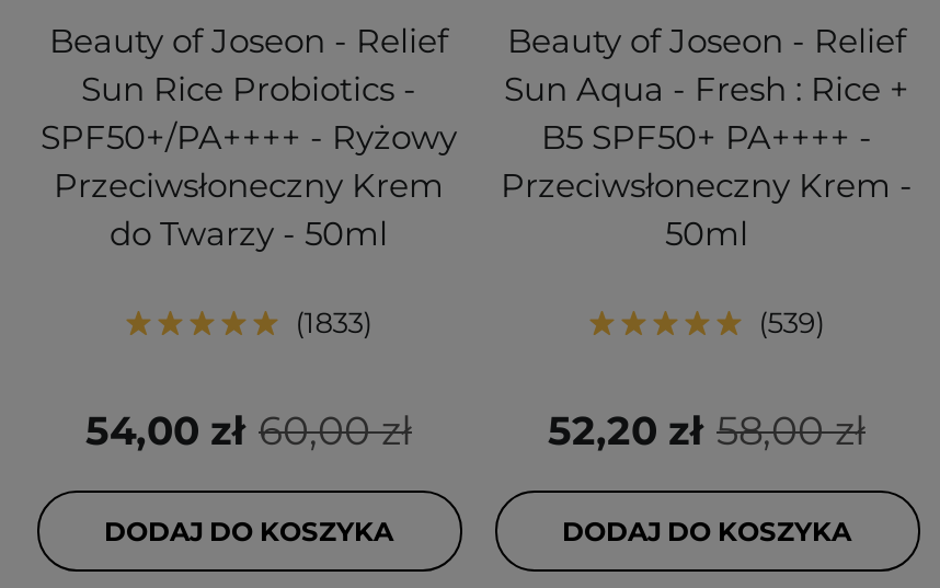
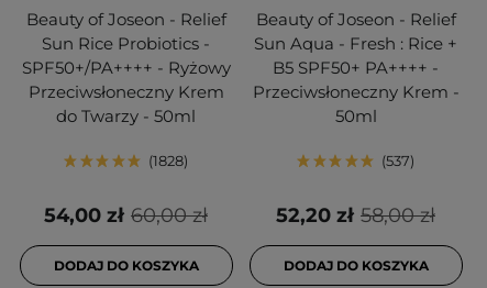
- 1833
+ 1828

- 539
+ 537
